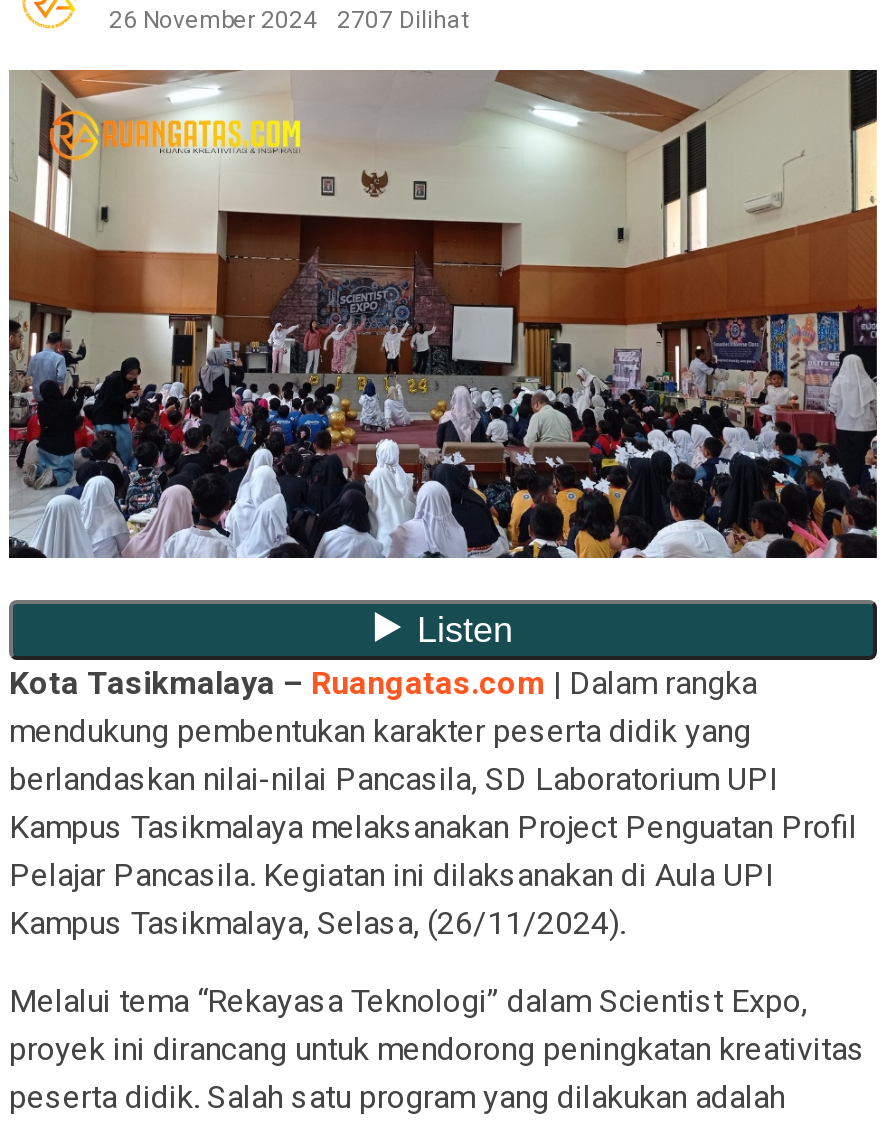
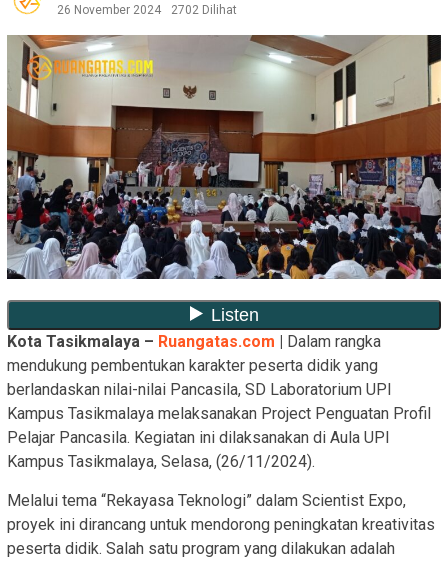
- 26 November 2024 2707 Dilihat
+ 26 November 2024 2702 Dilihat
